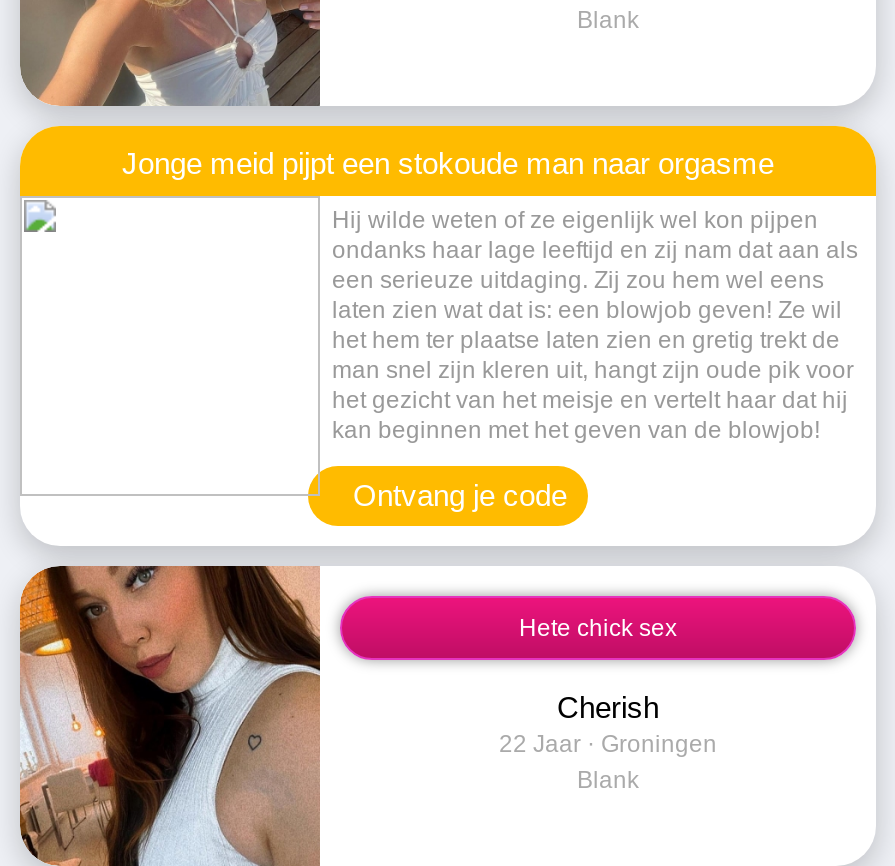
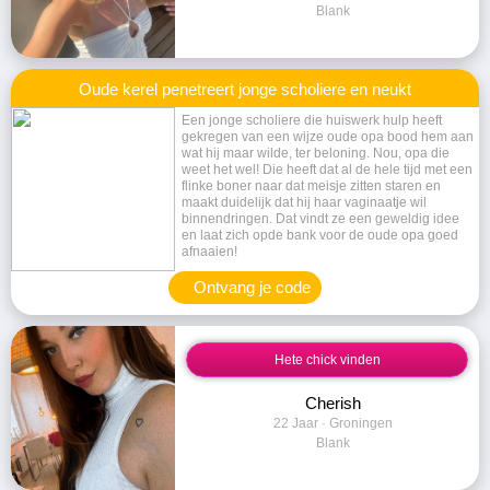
- Jonge meid pijpt een stokoude man naar orgasme
+ Oude kerel penetreert jonge scholiere en neukt

- Hij wilde weten of ze eigenlijk wel kon pijpen
- ondanks haar lage leeftijd en zij nam dat aan als
- een serieuze uitdaging. Zij zou hem wel eens
- laten zien wat dat is: een blowjob geven! Ze wil
- het hem ter plaatse laten zien en gretig trekt de
- man snel zijn kleren uit, hangt zijn oude pik voor
- het gezicht van het meisje en vertelt haar dat hij
- kan beginnen met het geven van de blowjob!
+ Een jonge scholiere die huiswerk hulp heeft
+ gekregen van een wijze oude opa bood hem aan
+ wat hij maar wilde, ter beloning. Nou, opa die
+ weet het wel! Die heeft dat al de hele tijd met een
+ flinke boner naar dat meisje zitten staren en
+ maakt duidelijk dat hij haar vaginaatje wil
+ binnendringen. Dat vindt ze een geweldig idee
+ en laat zich opde bank voor de oude opa goed
+ afnaaien!

- Hete chick sex
+ Hete chick vinden
